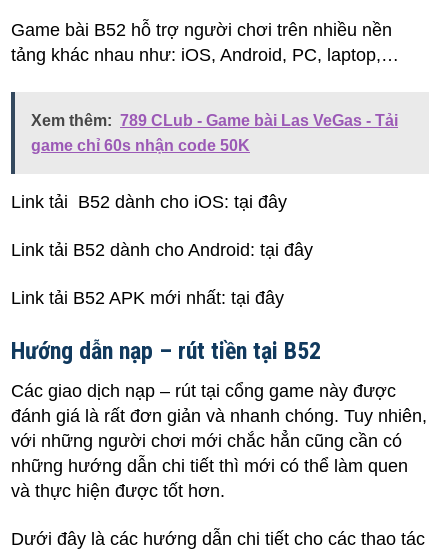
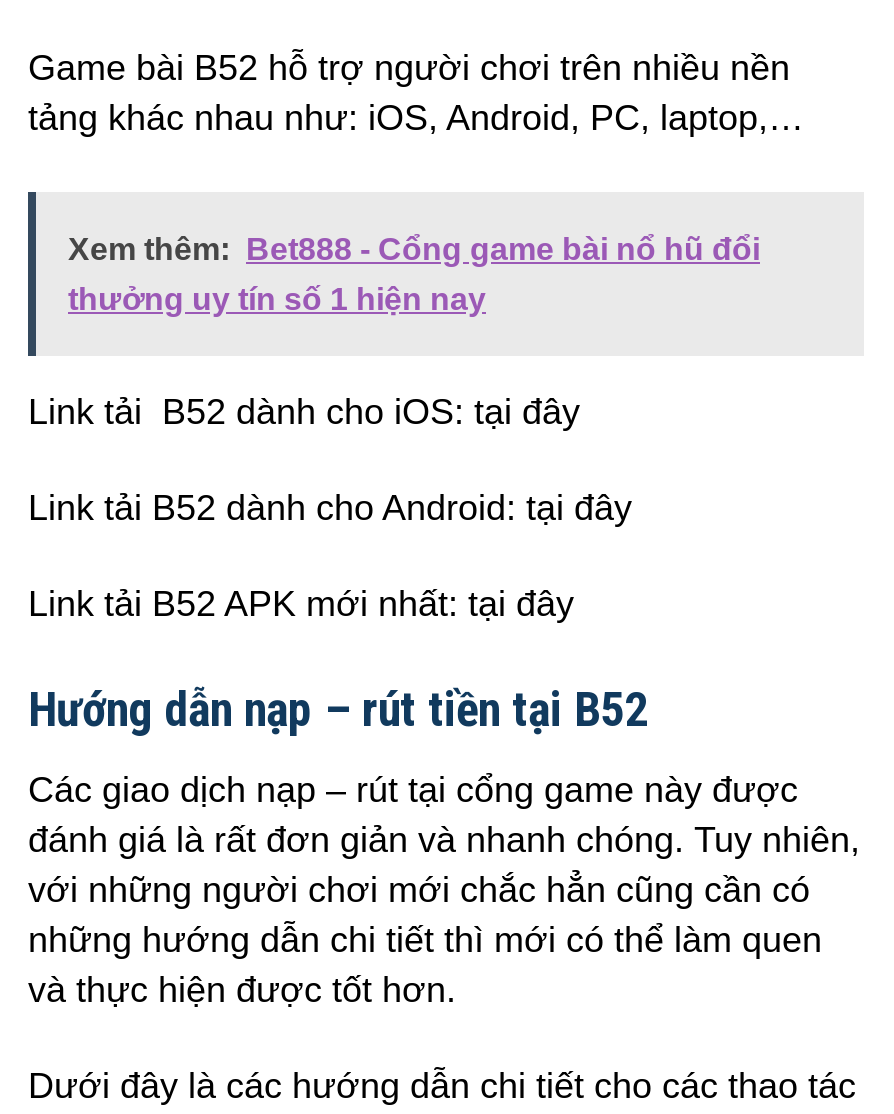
- Xem thêm: 789 CLub - Game bài Las VeGas - Tải
+ Xem thêm: Bet888 - Cổng game bài nổ hũ đổi

- game chỉ 60s nhận code 50K
+ thưởng uy tín số 1 hiện nay
